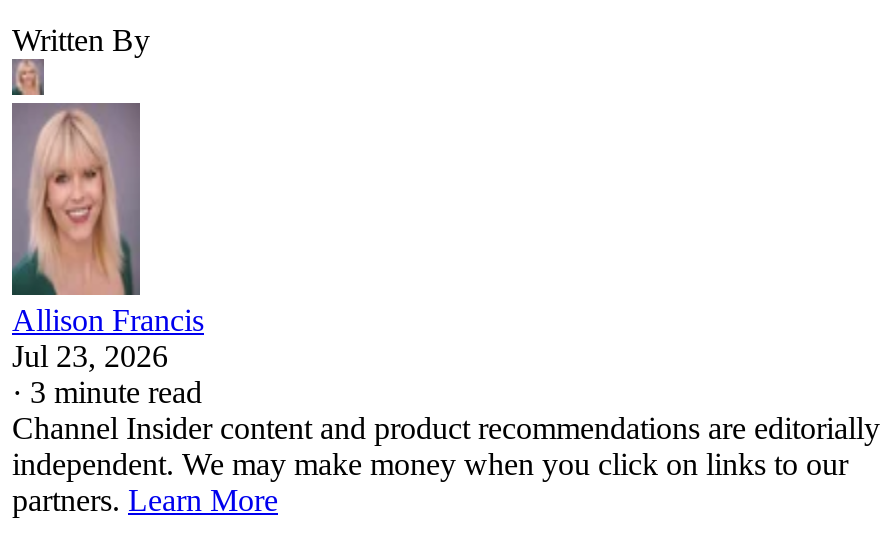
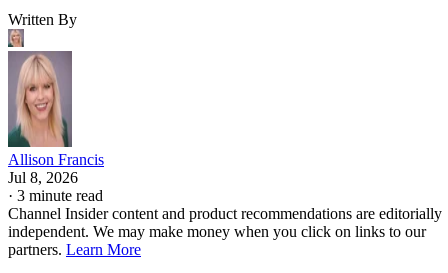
- Jul 23, 2026
+ Jul 8, 2026
